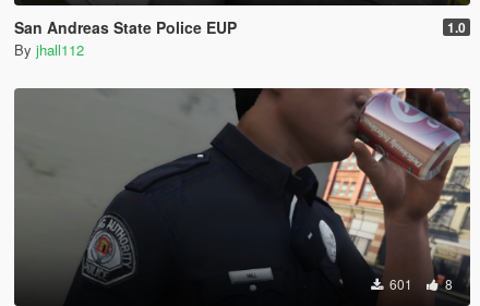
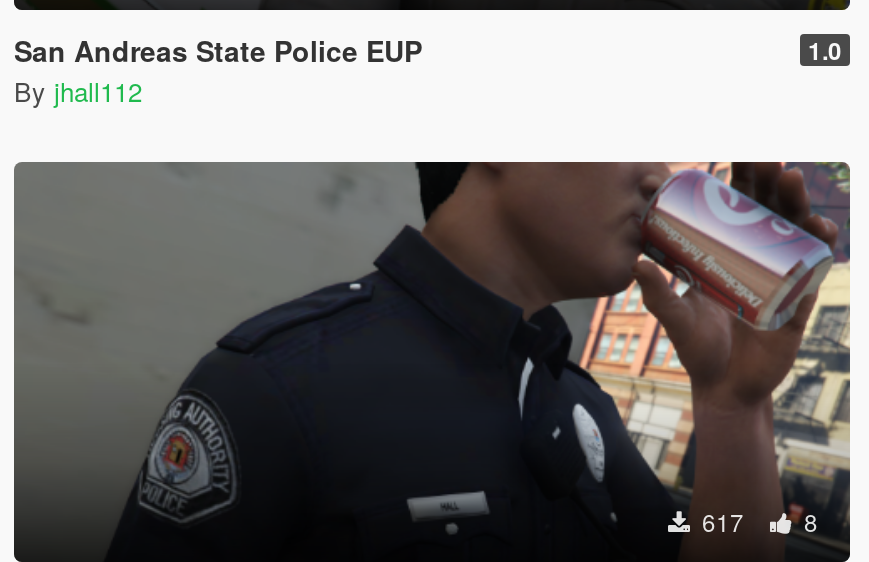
- 601 8
+ 617 8
